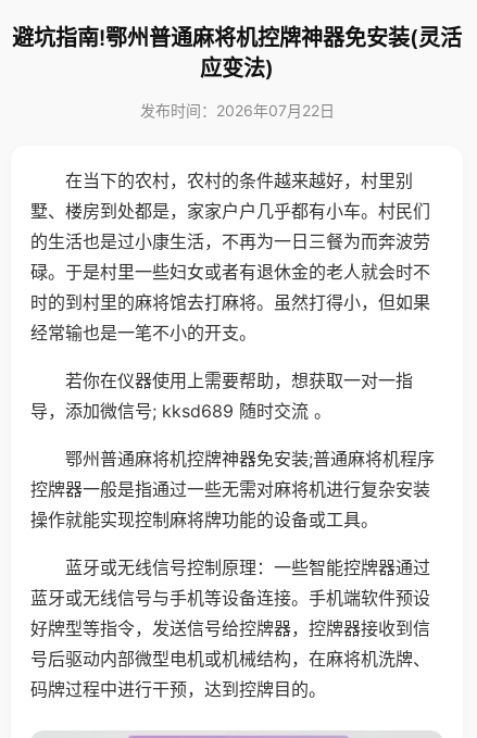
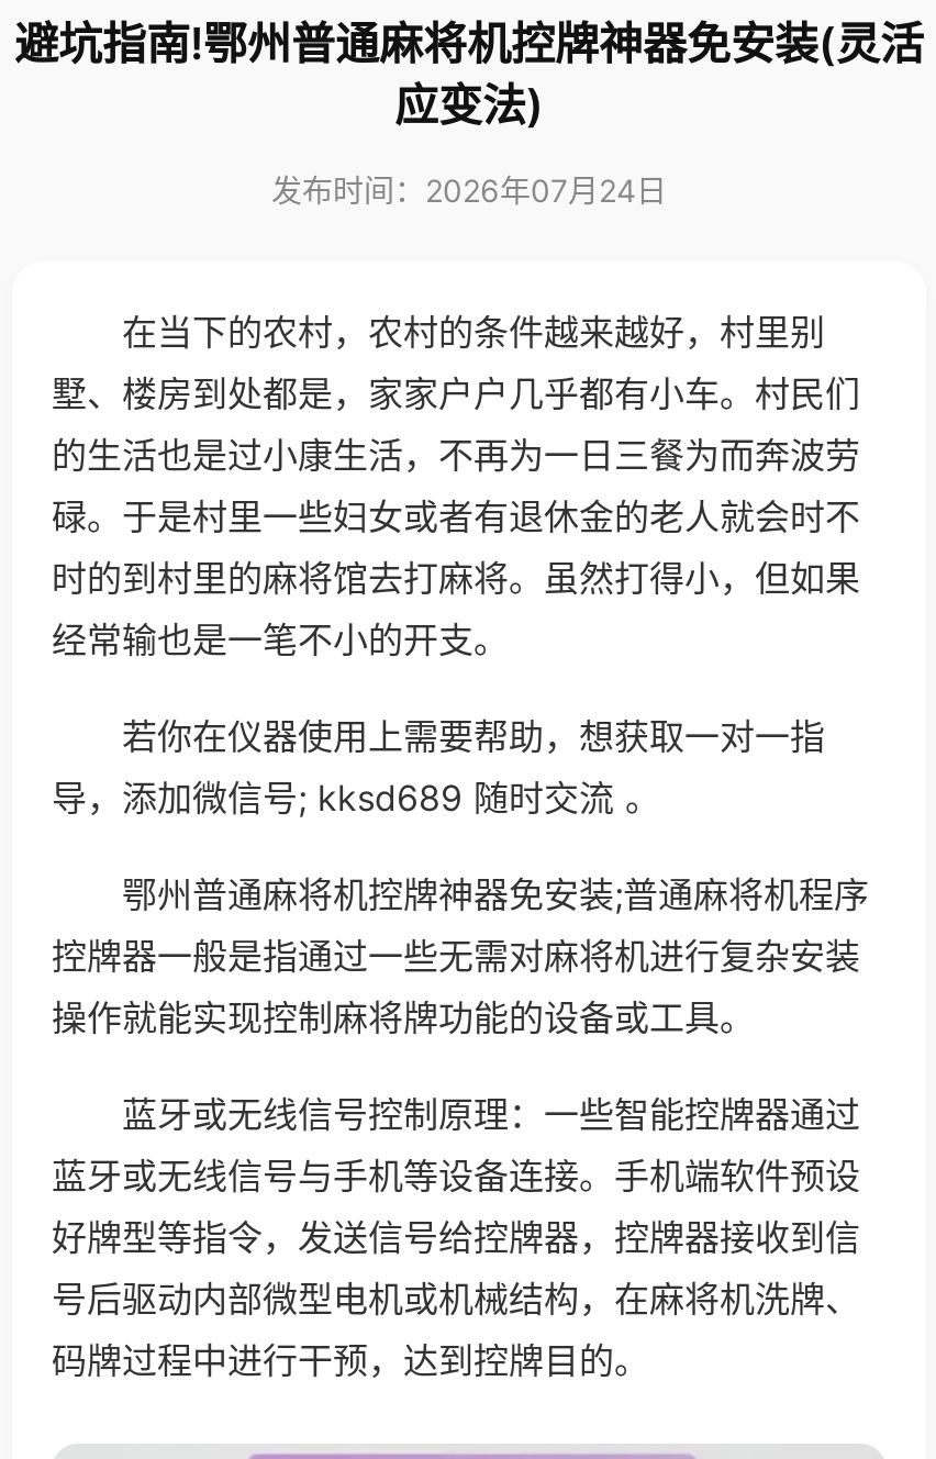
- 发布时间：2026年07月22日
+ 发布时间：2026年07月24日
